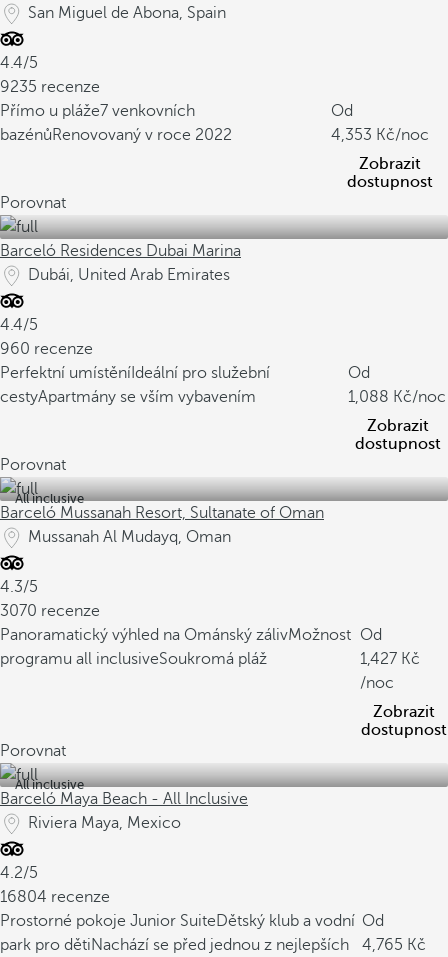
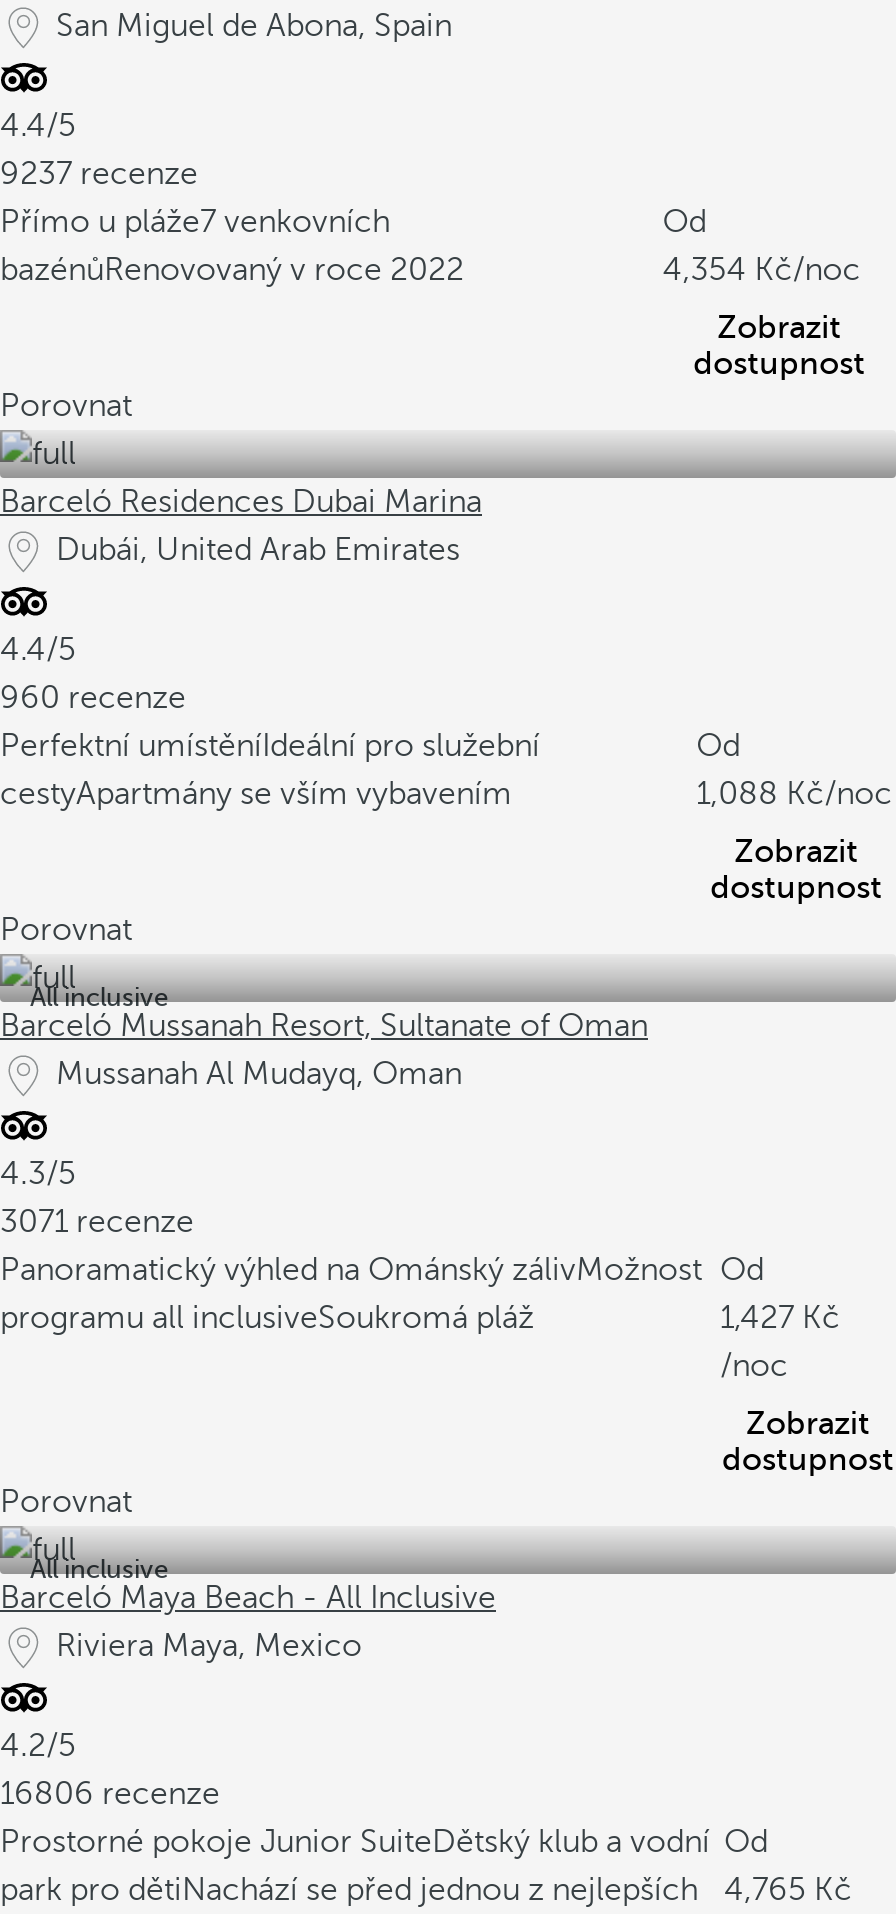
- 9235 recenze
+ 9237 recenze

- 4,353 /noc
+ 4,354 /noc

- 3070 recenze
+ 3071 recenze

- 16804 recenze
+ 16806 recenze
